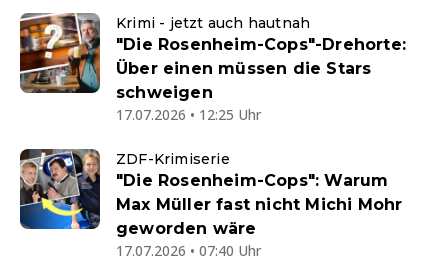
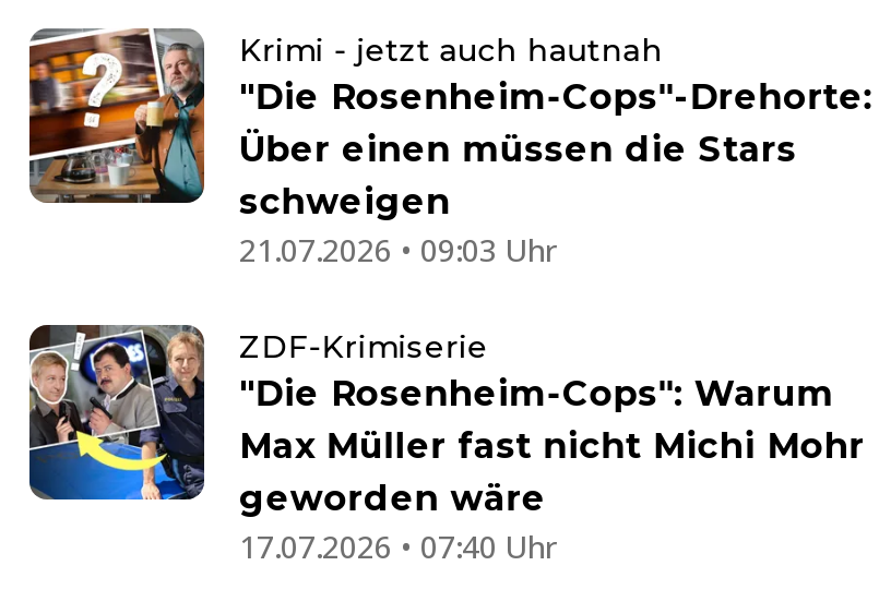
- 17.07.2026 • 12:25 Uhr
+ 21.07.2026 • 09:03 Uhr
